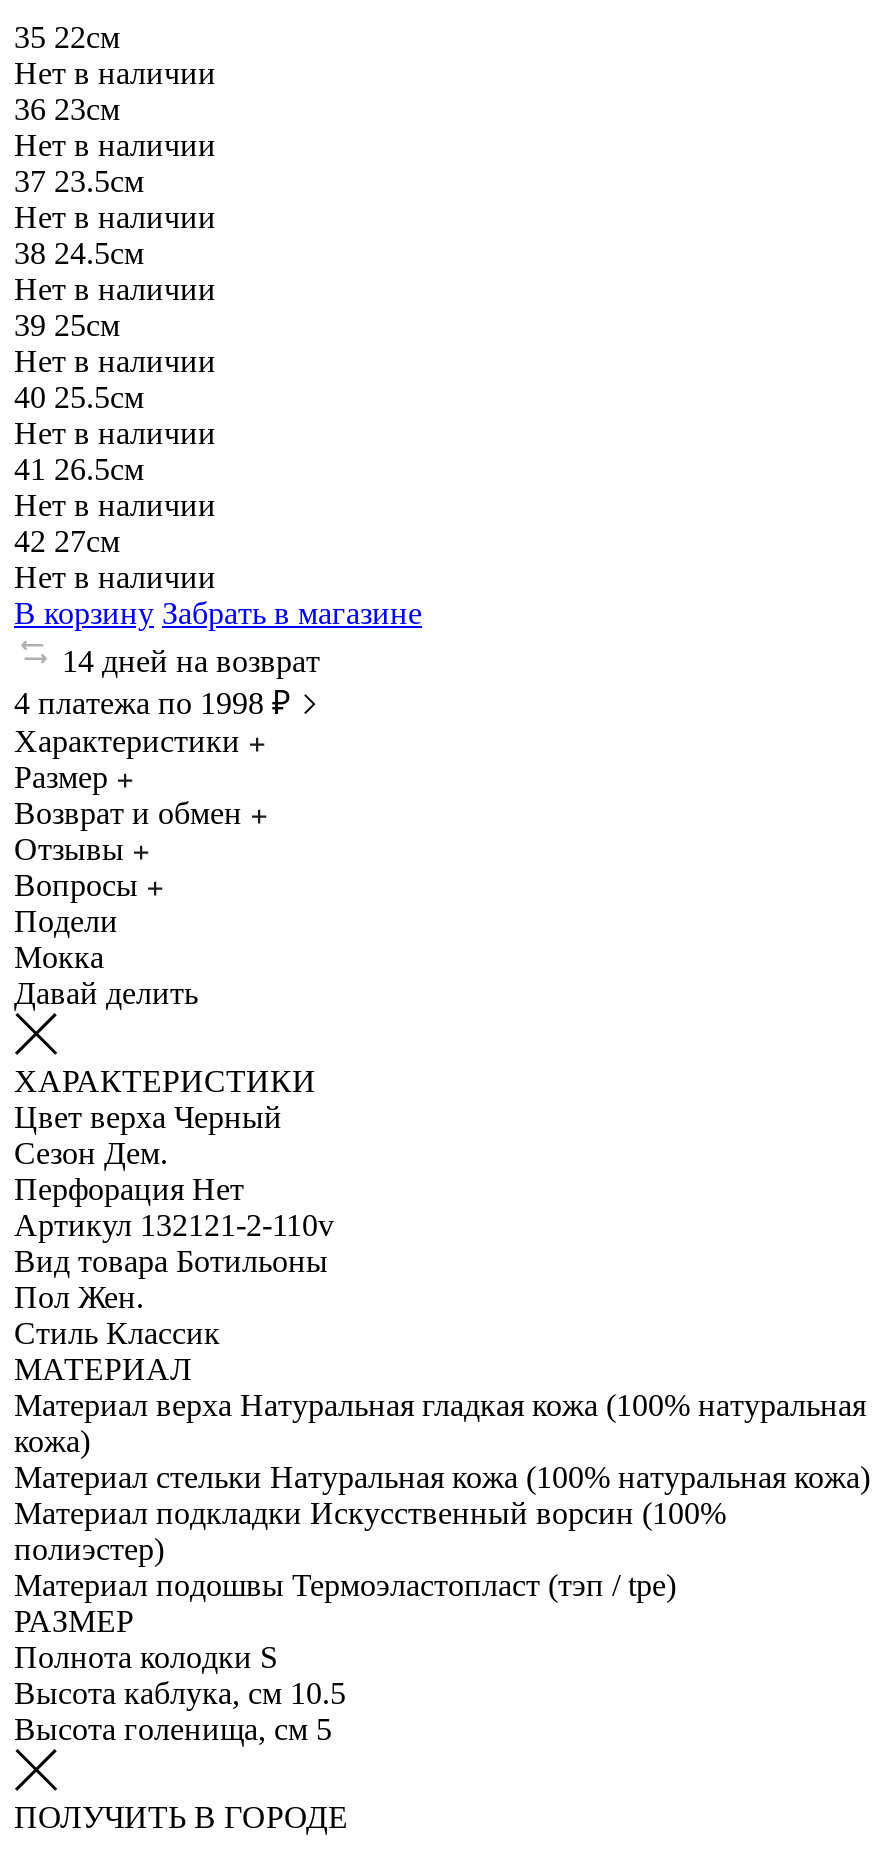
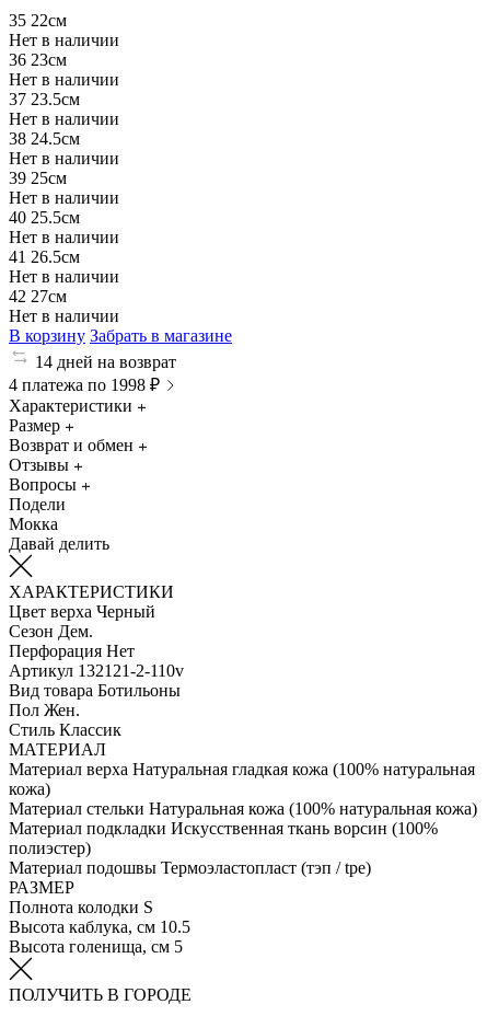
- Материал подкладки Искусственный ворсин (100%
+ Материал подкладки Искусственная ткань ворсин (100%
